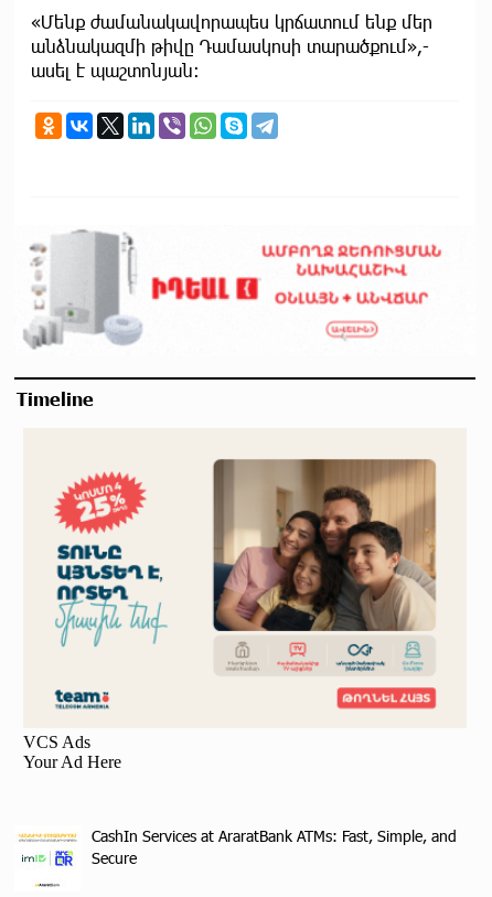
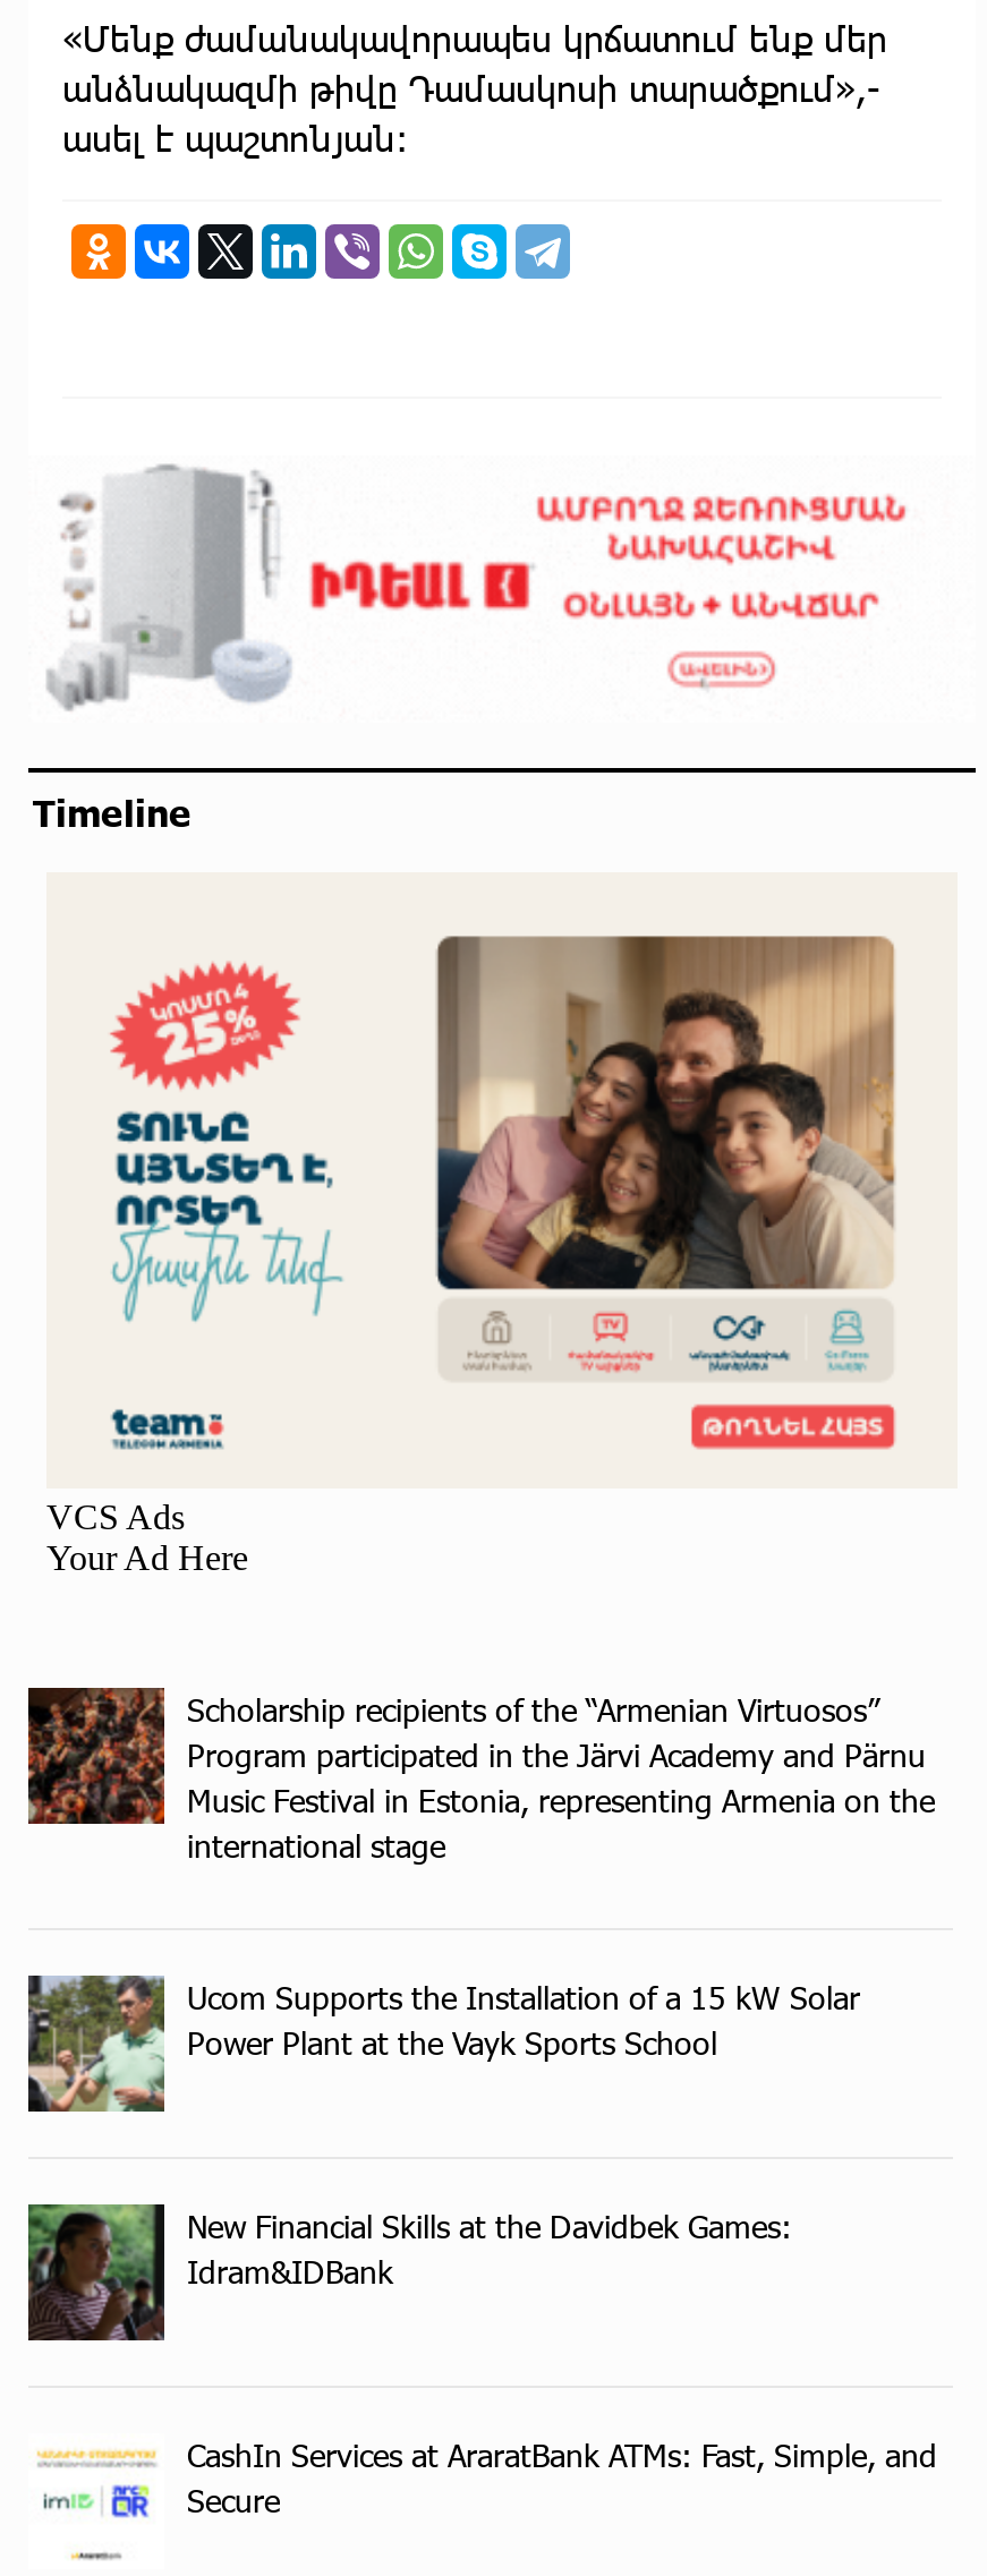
+ [image]
+ Scholarship recipients of the “Armenian Virtuosos”
+ Program participated in the Järvi Academy and Pärnu
+ Music Festival in Estonia, representing Armenia on the
+ international stage

+ [image]
+ Ucom Supports the Installation of a 15 kW Solar
+ Power Plant at the Vayk Sports School

+ [image]
+ New Financial Skills at the Davidbek Games:
+ Idram&IDBank
